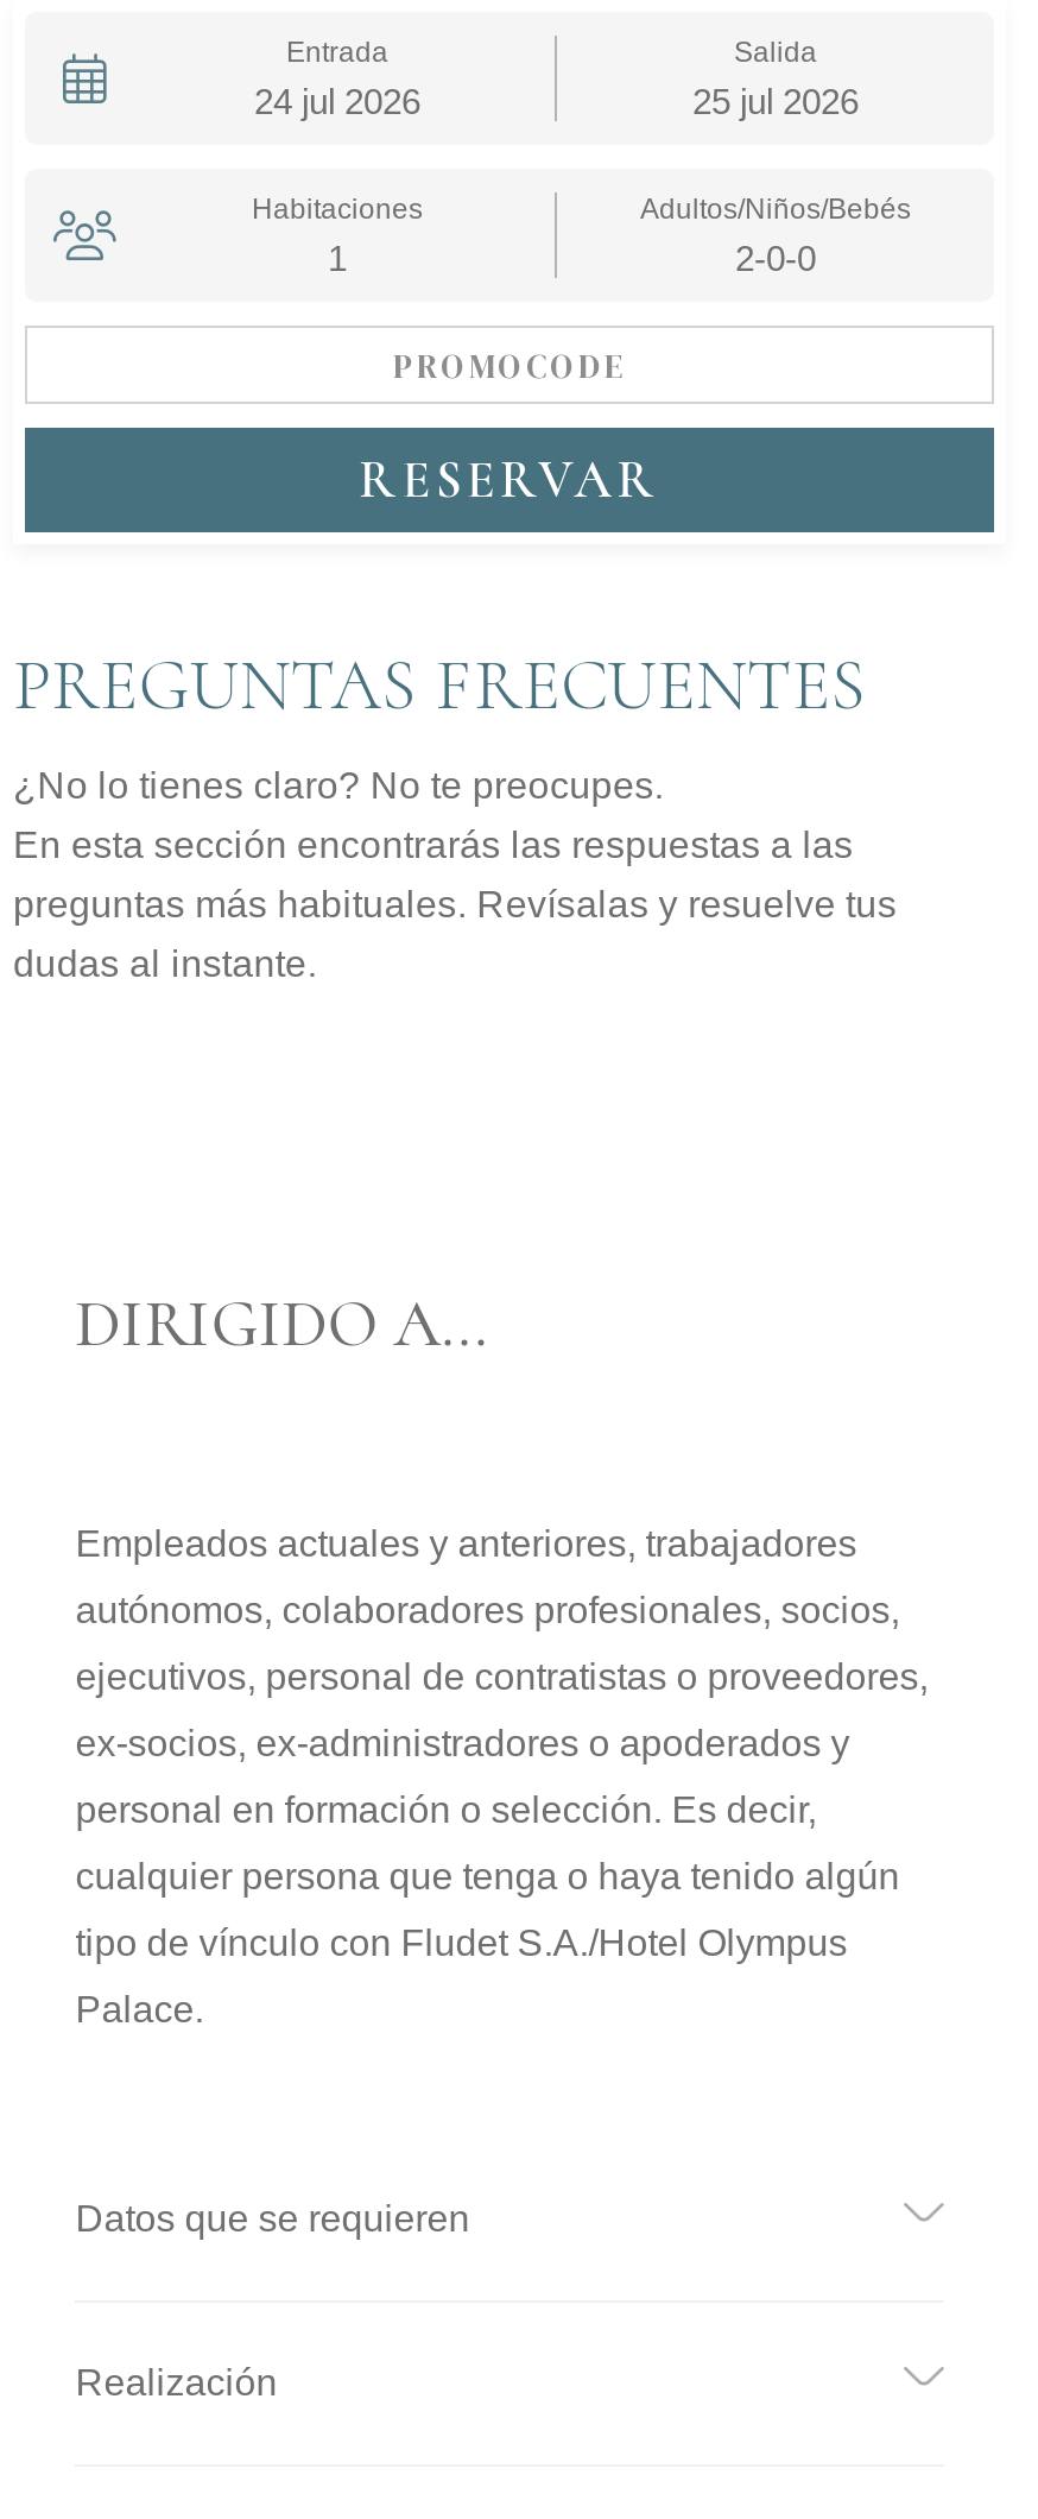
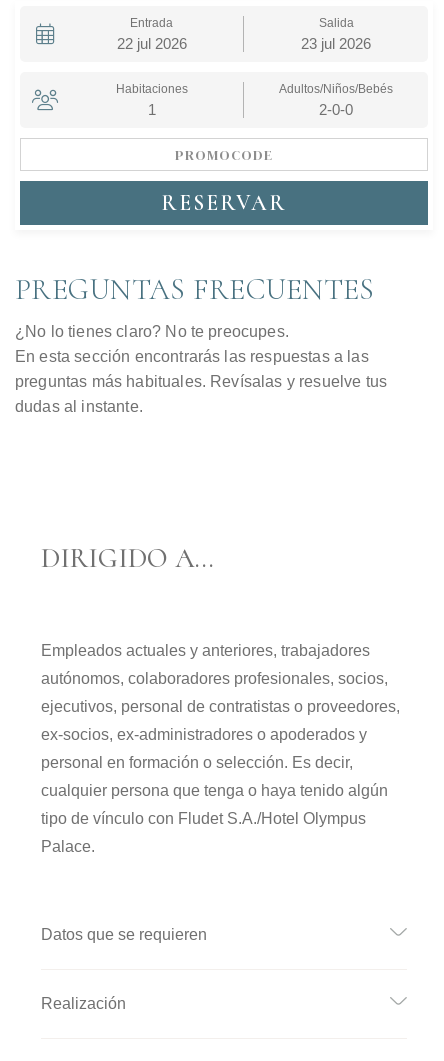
- 24 jul 2026
+ 22 jul 2026

- 25 jul 2026
+ 23 jul 2026
